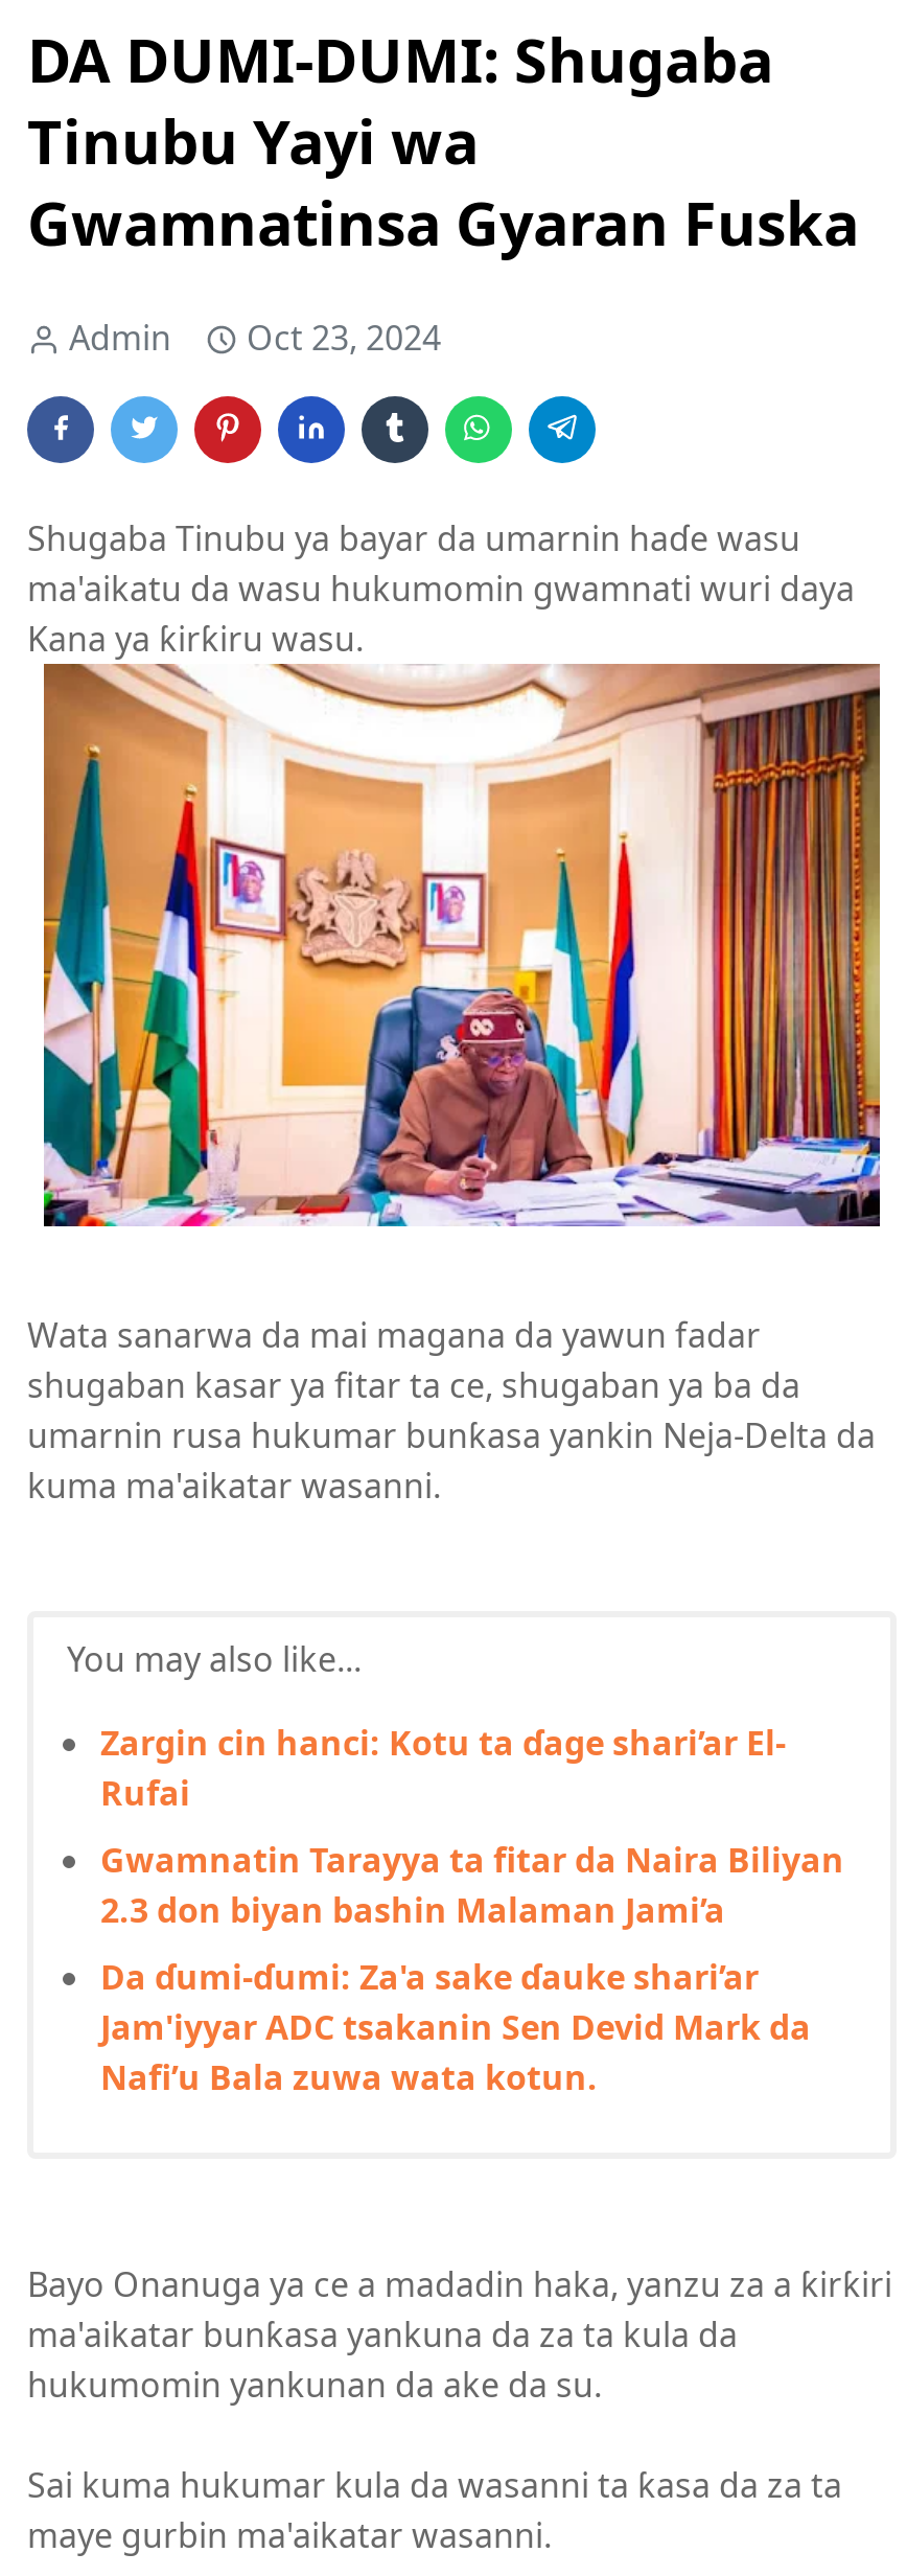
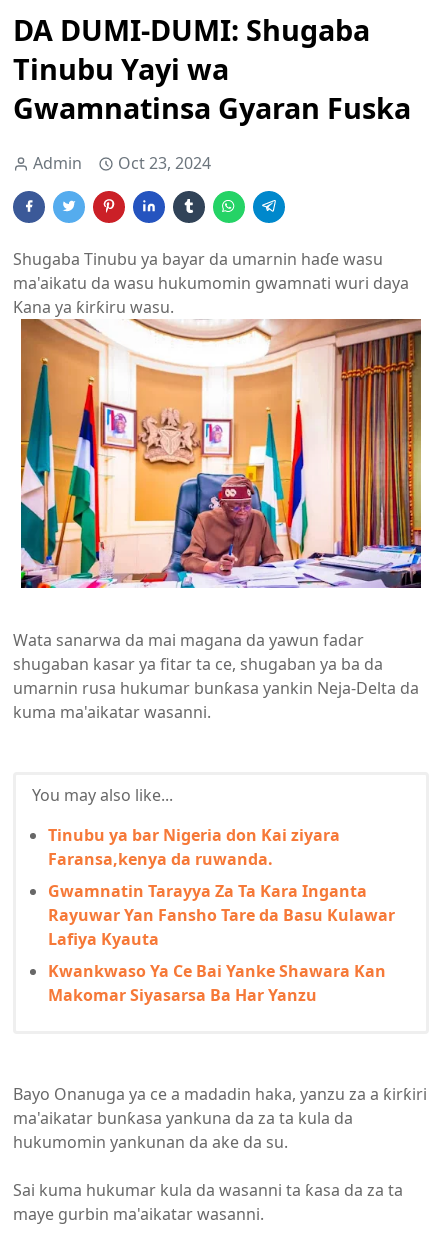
- Zargin cin hanci: Kotu ta ɗage shari’ar El-
- Rufai
+ Tinubu ya bar Nigeria don Kai ziyara
+ Faransa,kenya da ruwanda.

- Gwamnatin Tarayya ta fitar da Naira Biliyan
- 2.3 don biyan bashin Malaman Jami’a
+ Gwamnatin Tarayya Za Ta Ƙara Inganta
+ Rayuwar Yan Fansho Tare da Basu Kulawar
+ Lafiya Kyauta

- Da ɗumi-ɗumi: Za'a sake ɗauke shari’ar
- Jam'iyyar ADC tsakanin Sen Devid Mark da
- Nafi’u Bala zuwa wata kotun.
+ Kwankwaso Ya Ce Bai Yanke Shawara Kan
+ Makomar Siyasarsa Ba Har Yanzu
